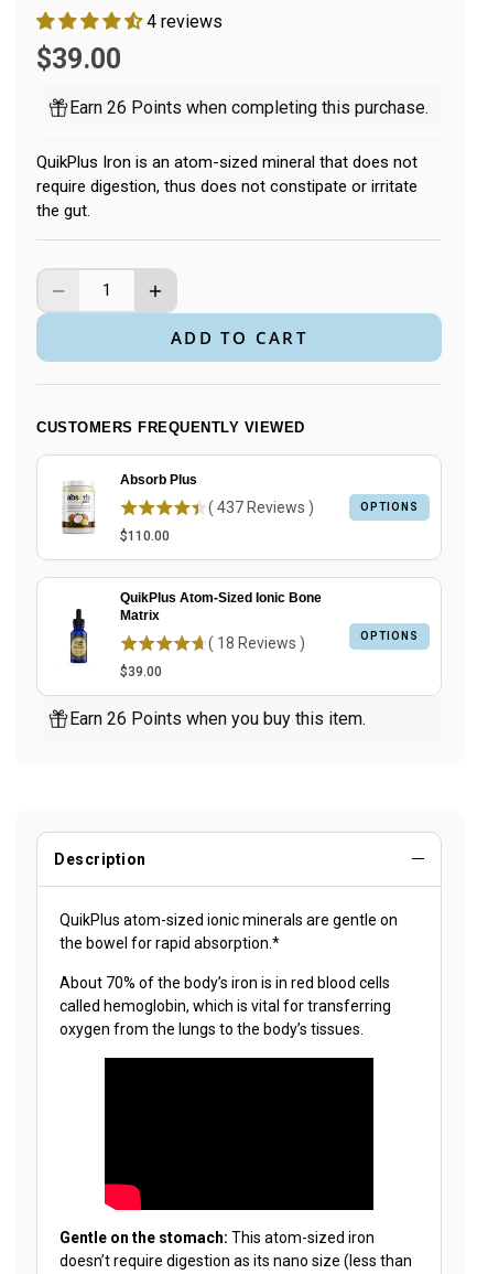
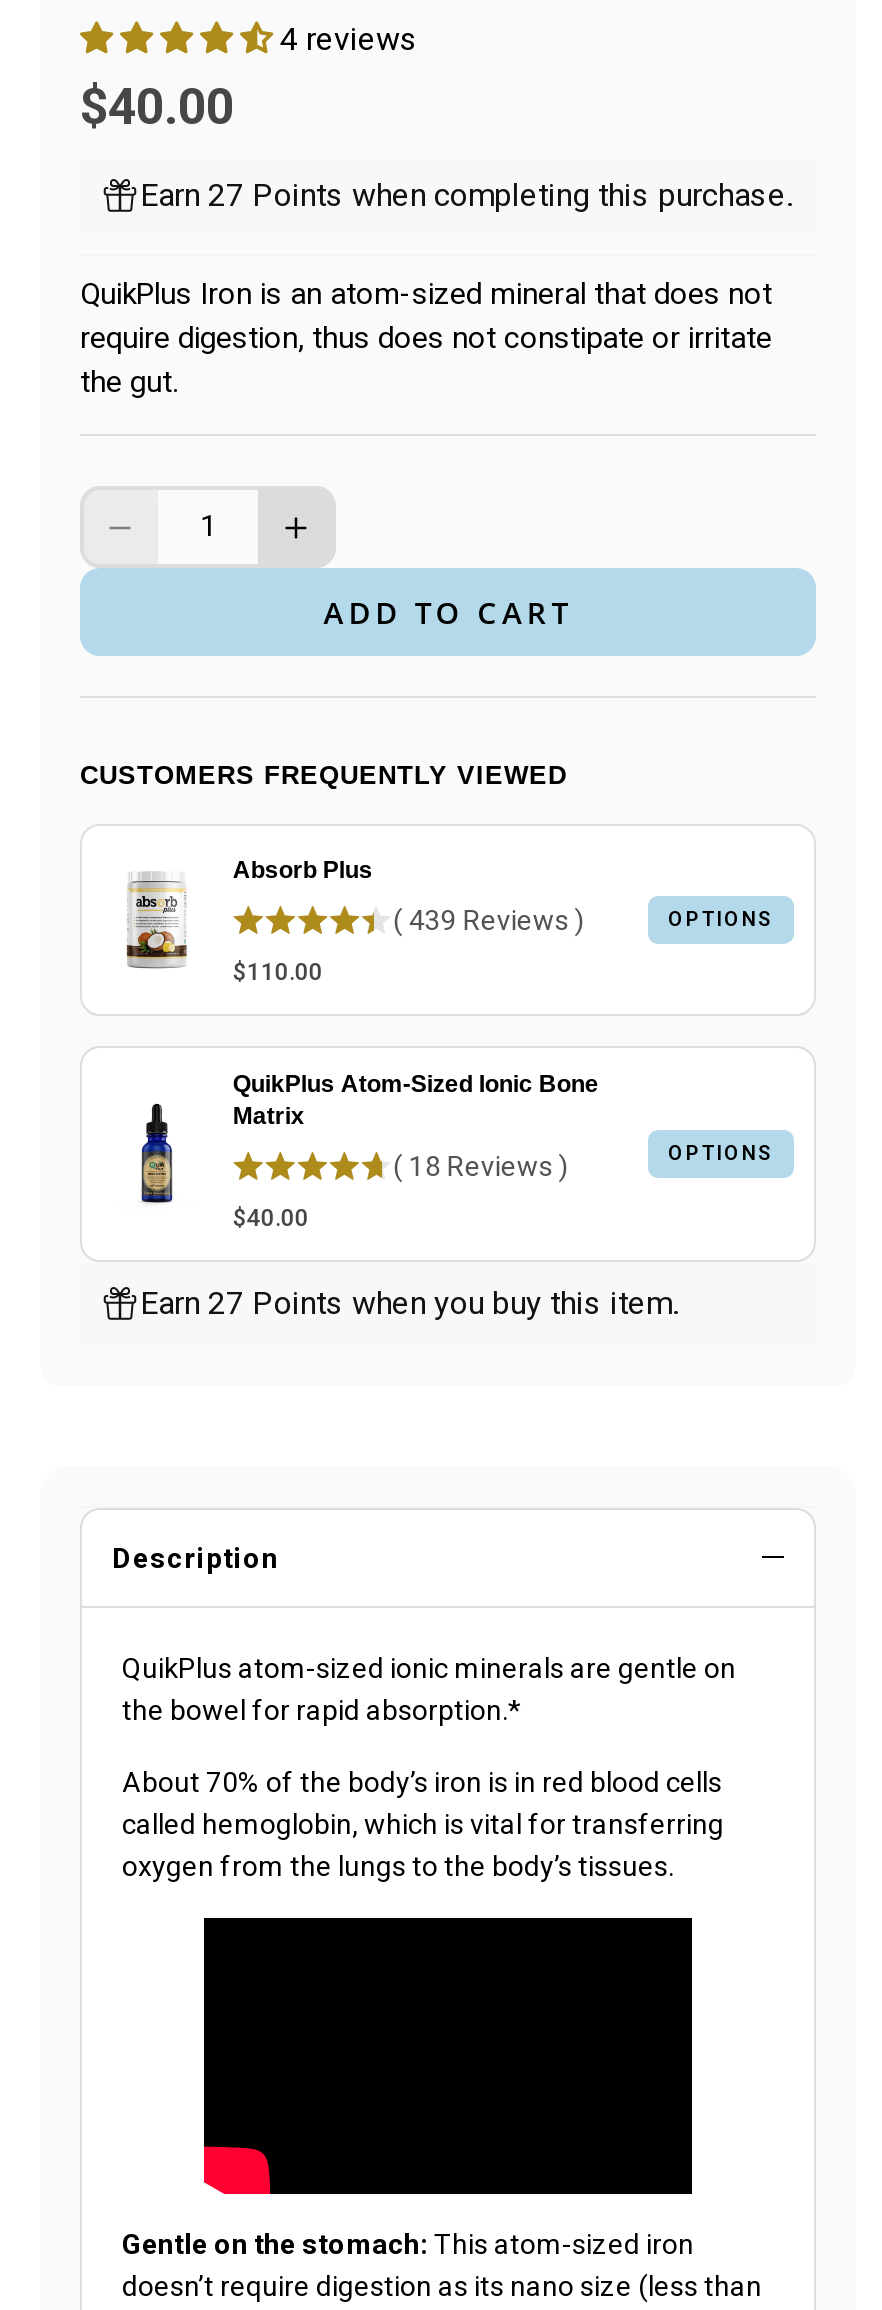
- $39.00
+ $40.00

- Earn 26 Points when completing this purchase.
+ Earn 27 Points when completing this purchase.

- ( 437 Reviews )
+ ( 439 Reviews )

- $39.00
+ $40.00

- Earn 26 Points when you buy this item.
+ Earn 27 Points when you buy this item.
